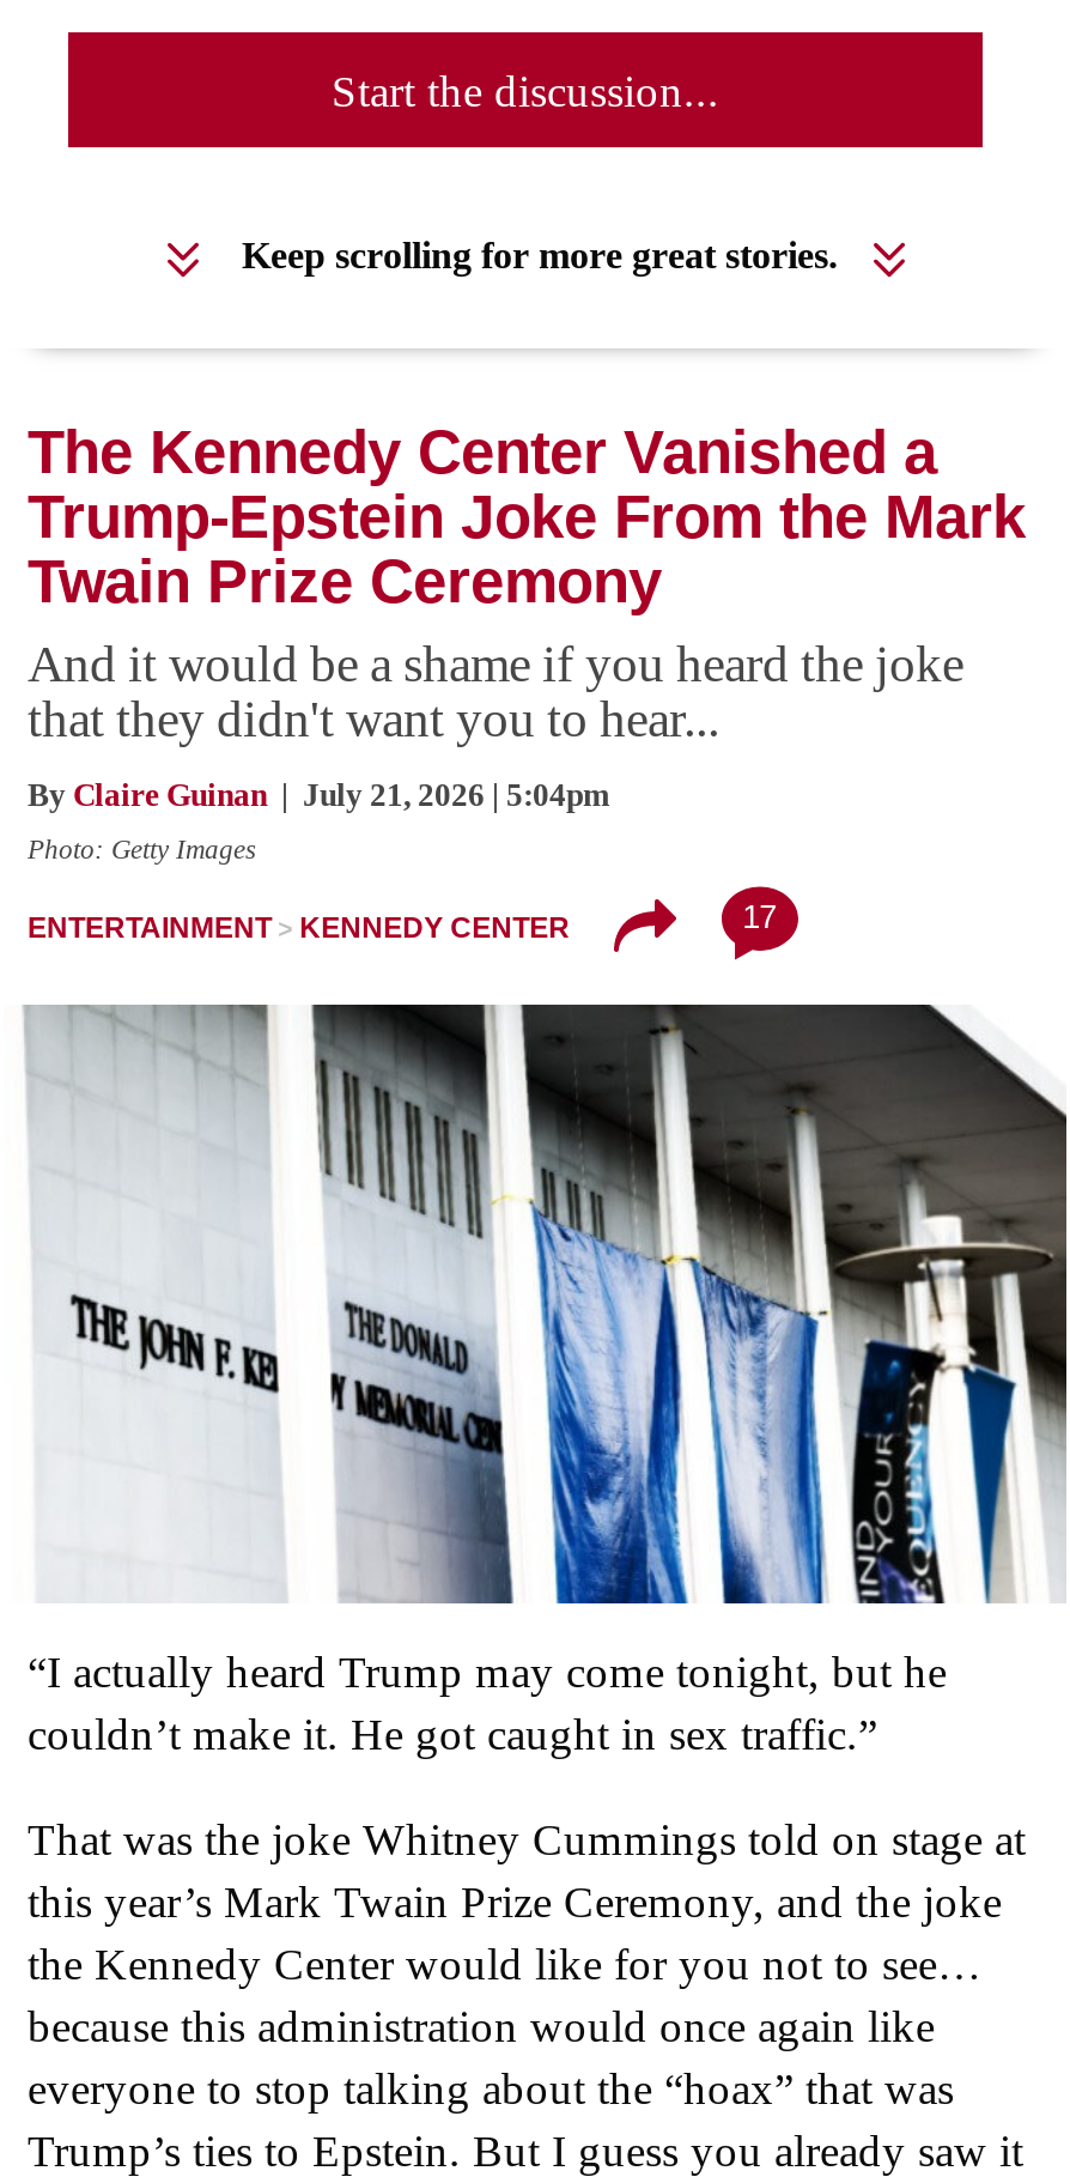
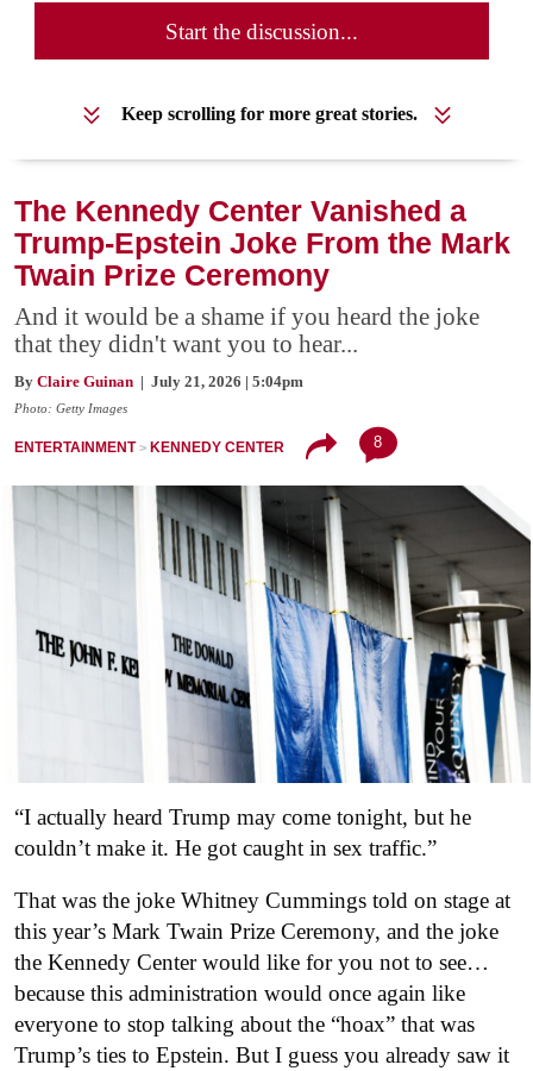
- 17
+ 8
